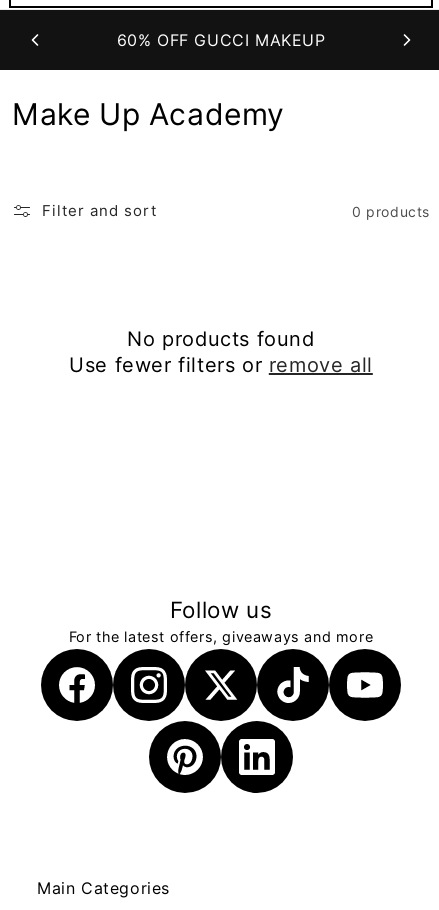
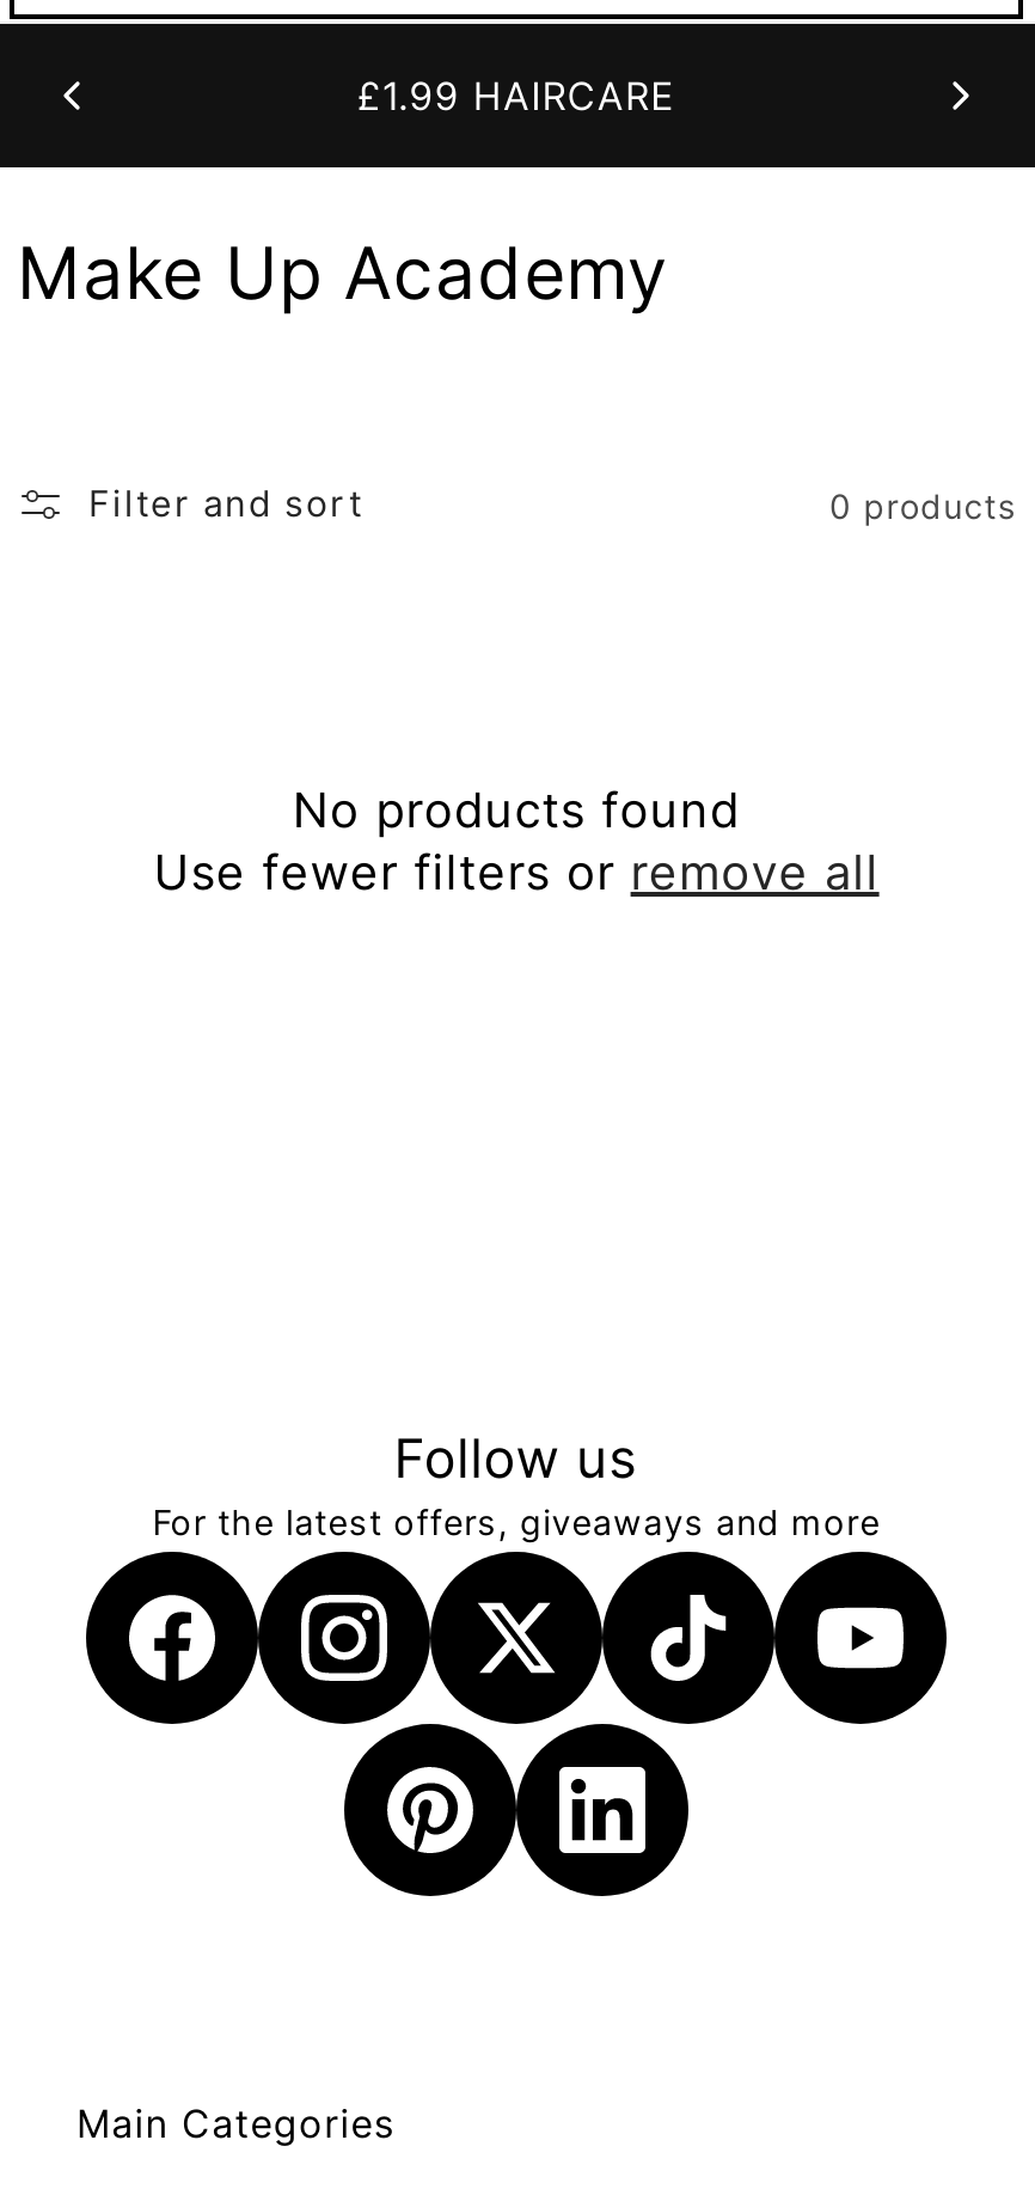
- 60% OFF GUCCI MAKEUP
+ £1.99 HAIRCARE
